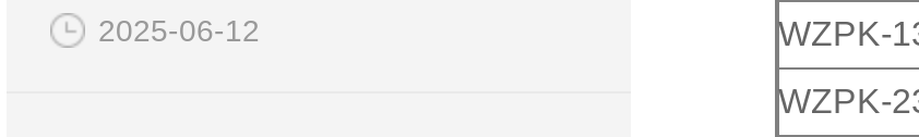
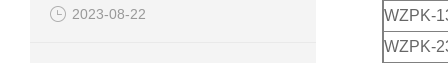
- 2025-06-12
+ 2023-08-22
